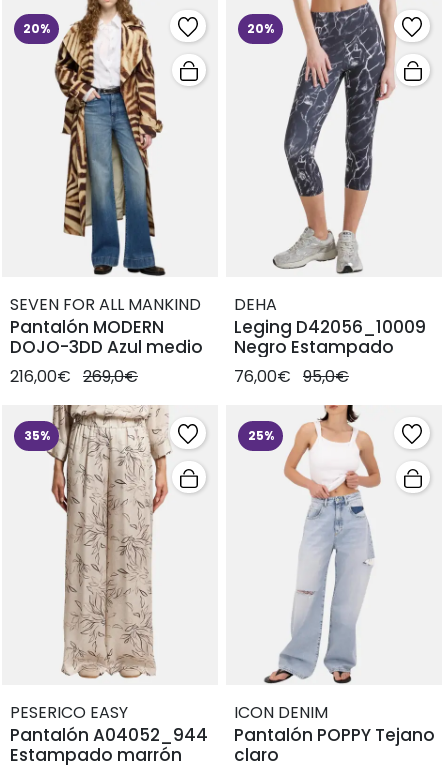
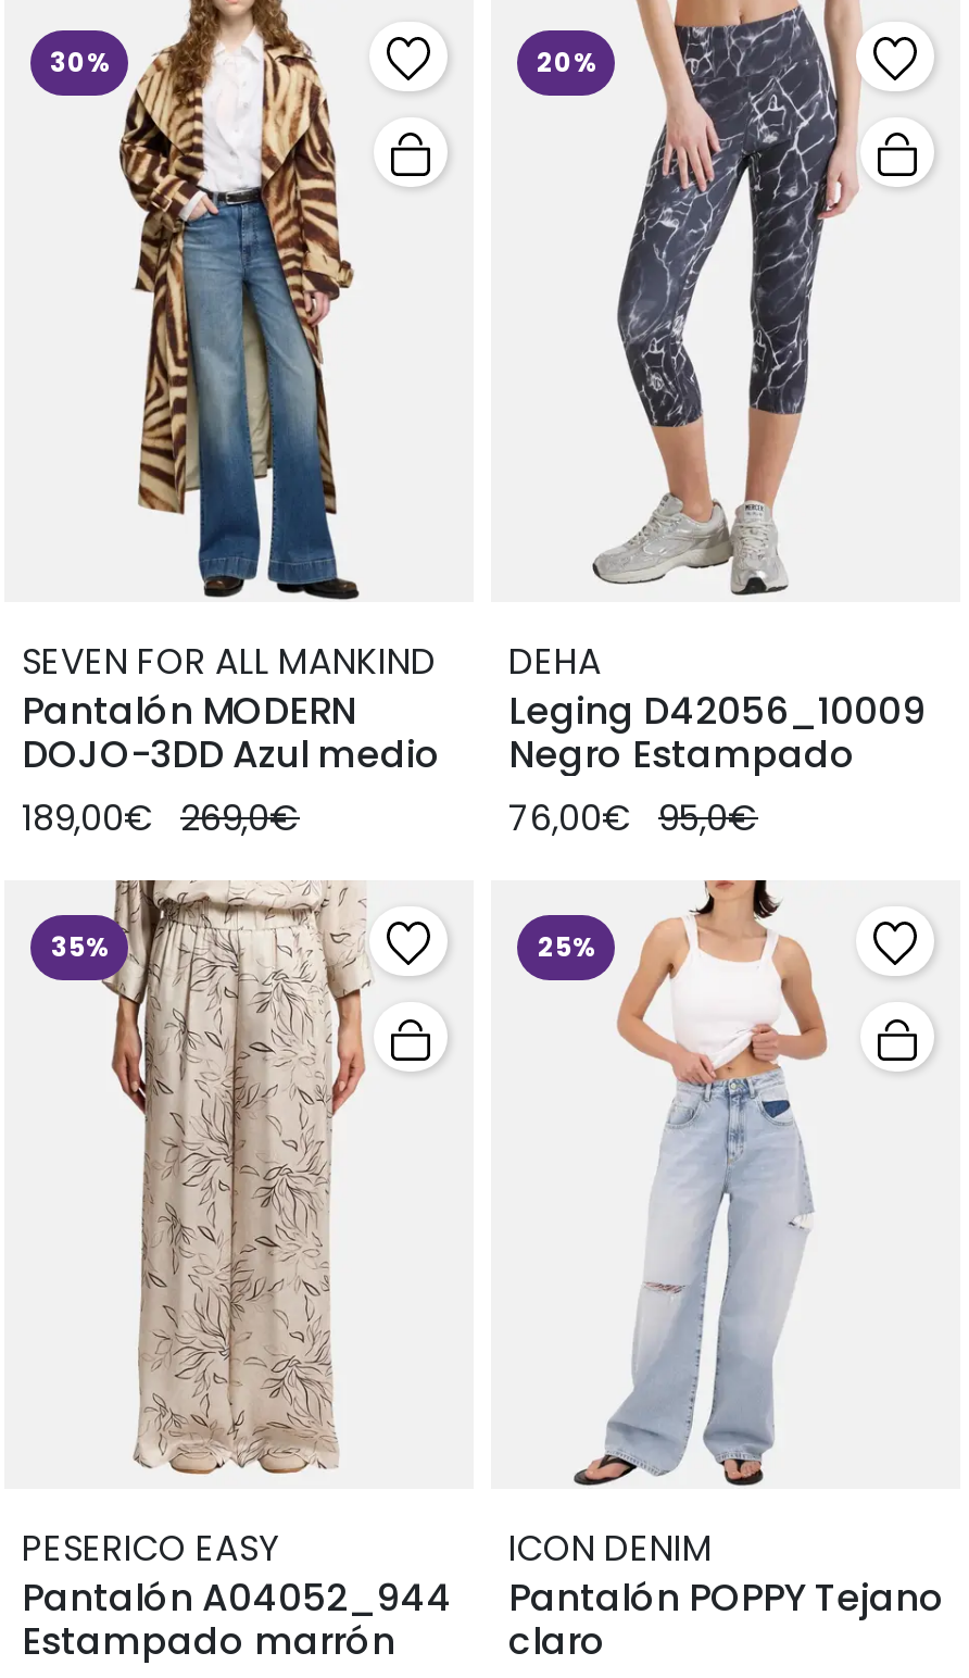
- 20%
+ 30%

- 216,00€ 269,0€
+ 189,00€ 269,0€
